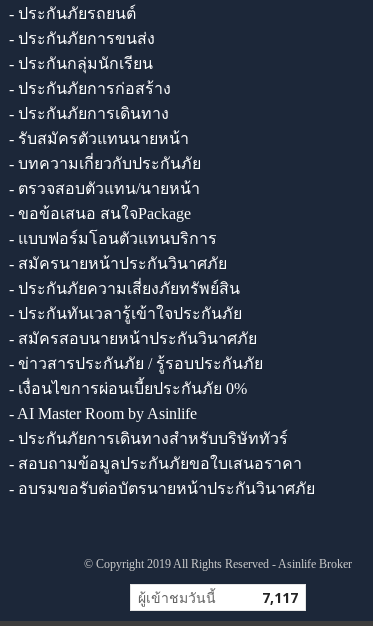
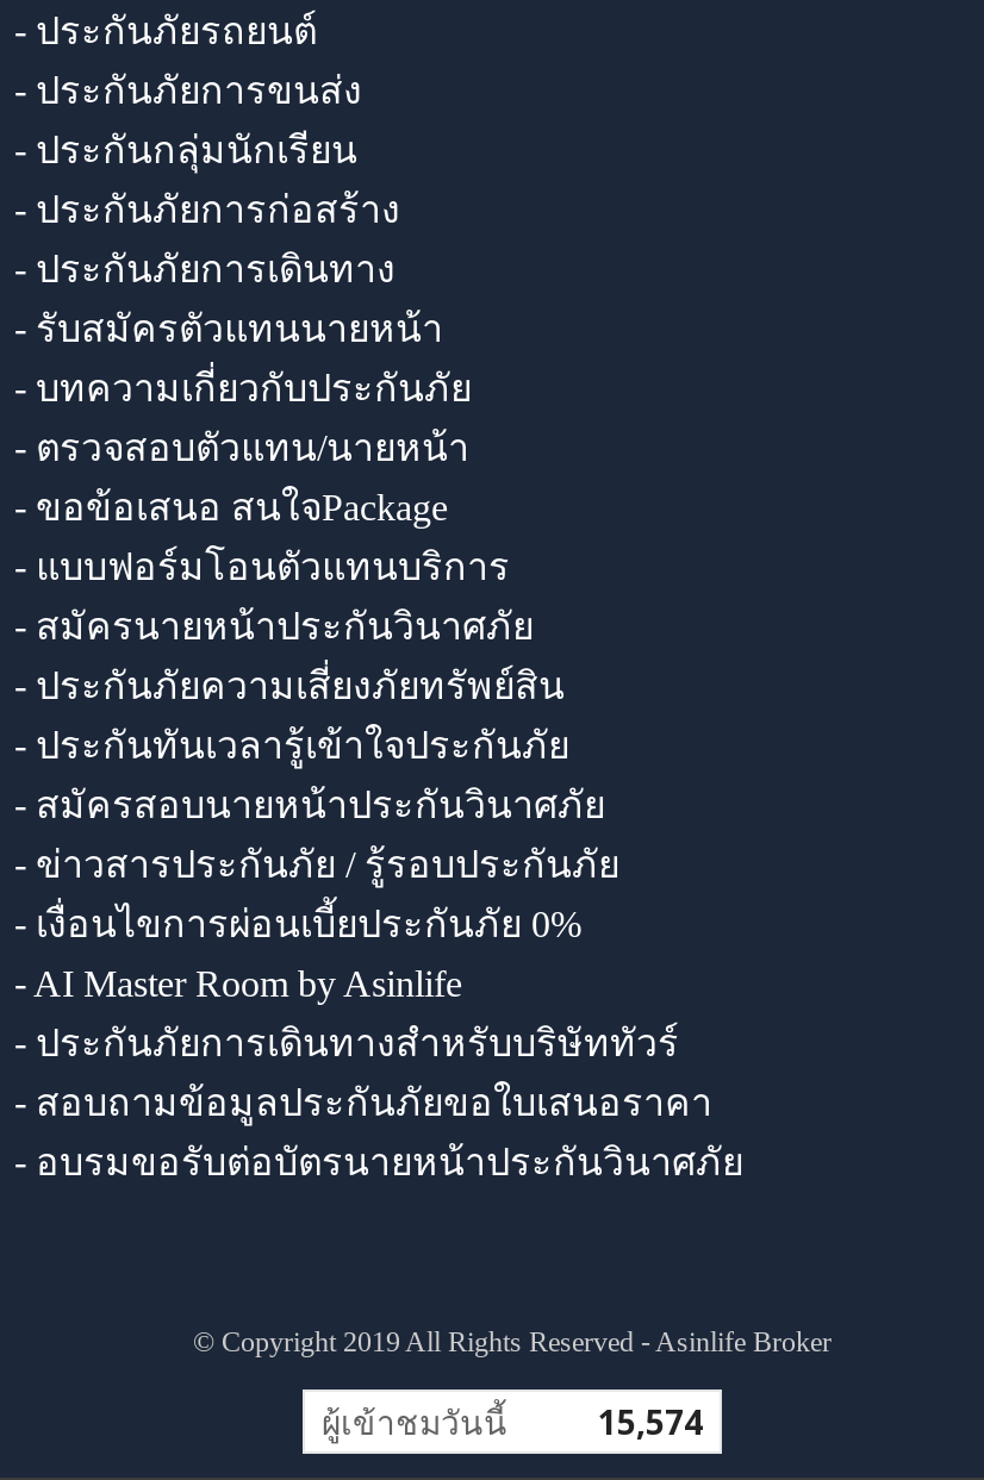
- 7,117
+ 15,574
